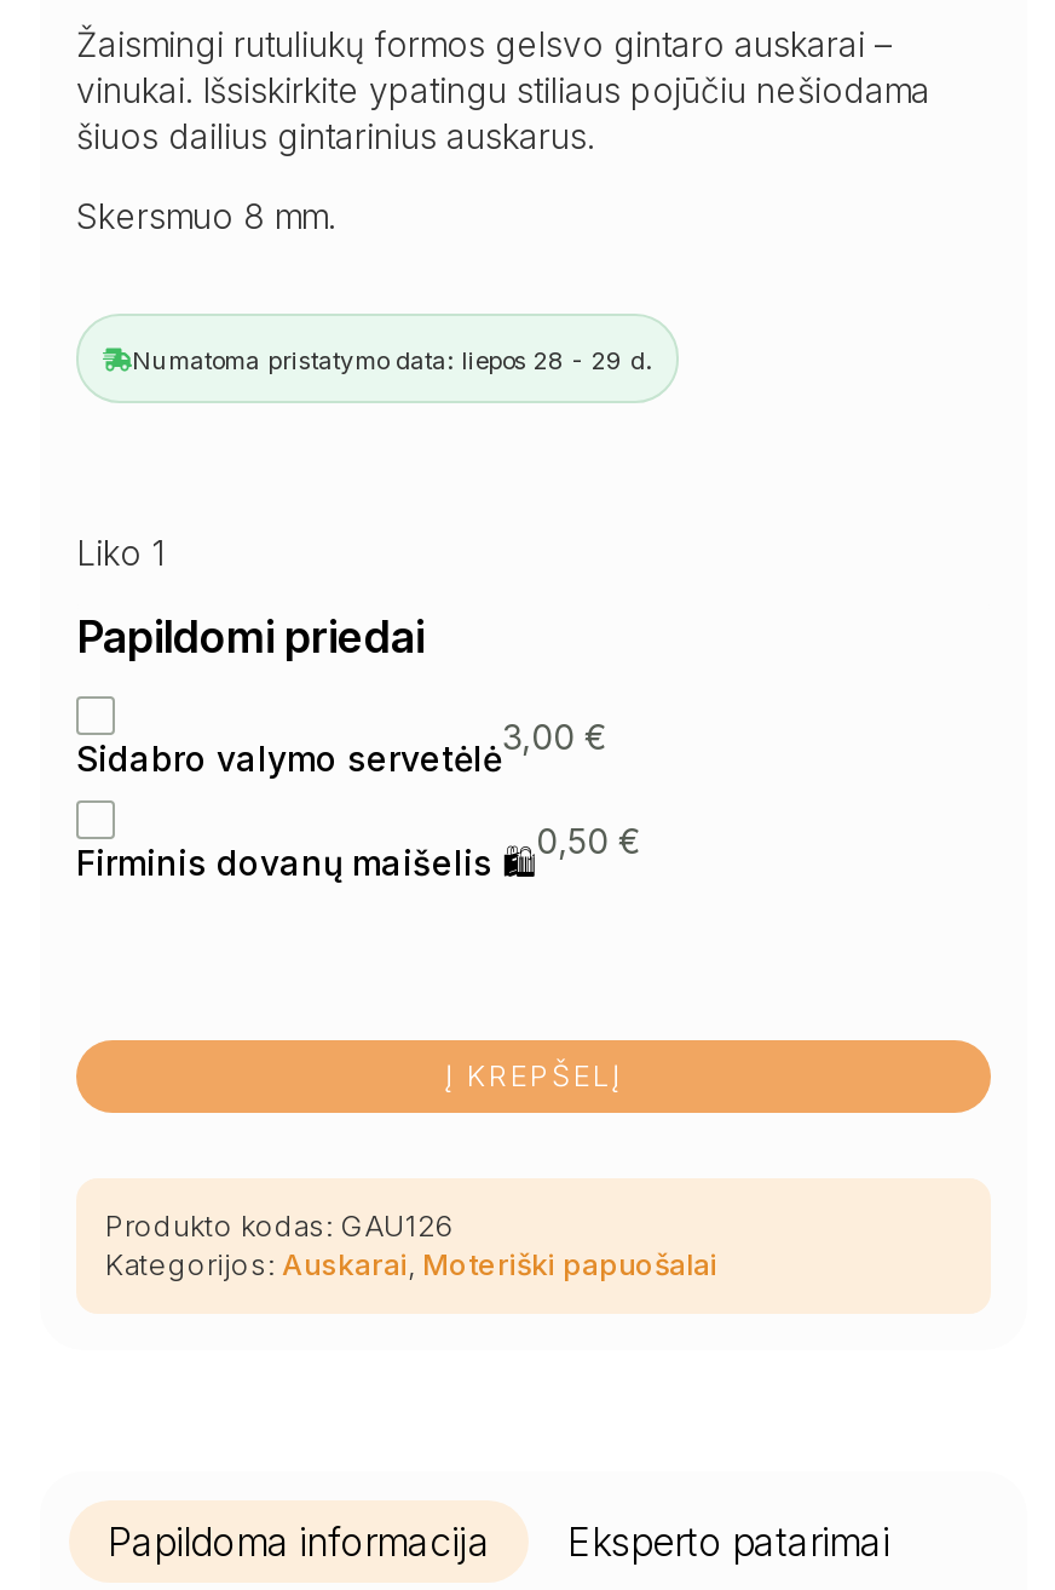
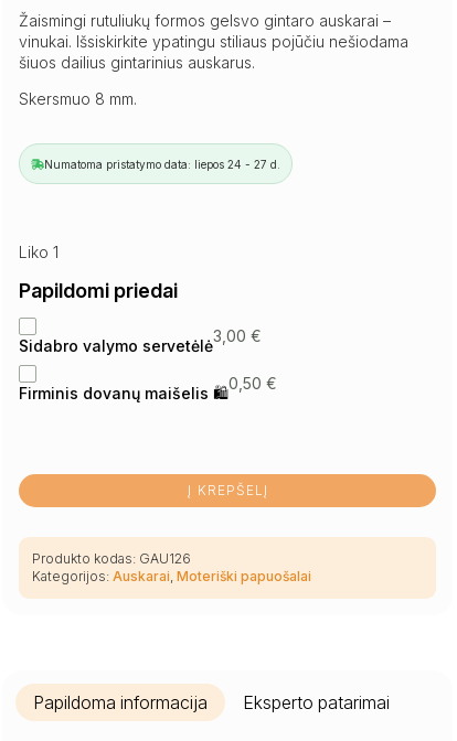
- Numatoma pristatymo data: liepos 28 - 29 d.
+ Numatoma pristatymo data: liepos 24 - 27 d.
